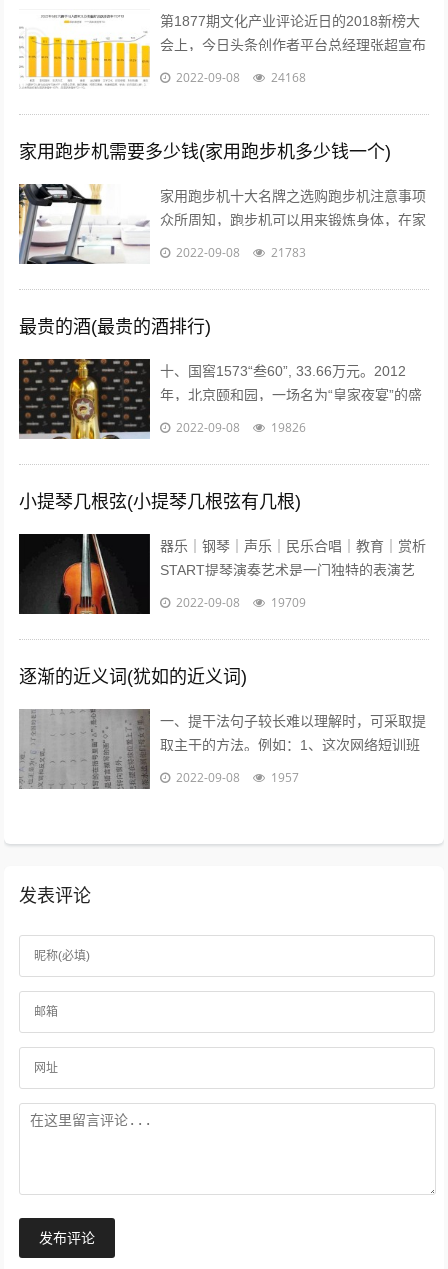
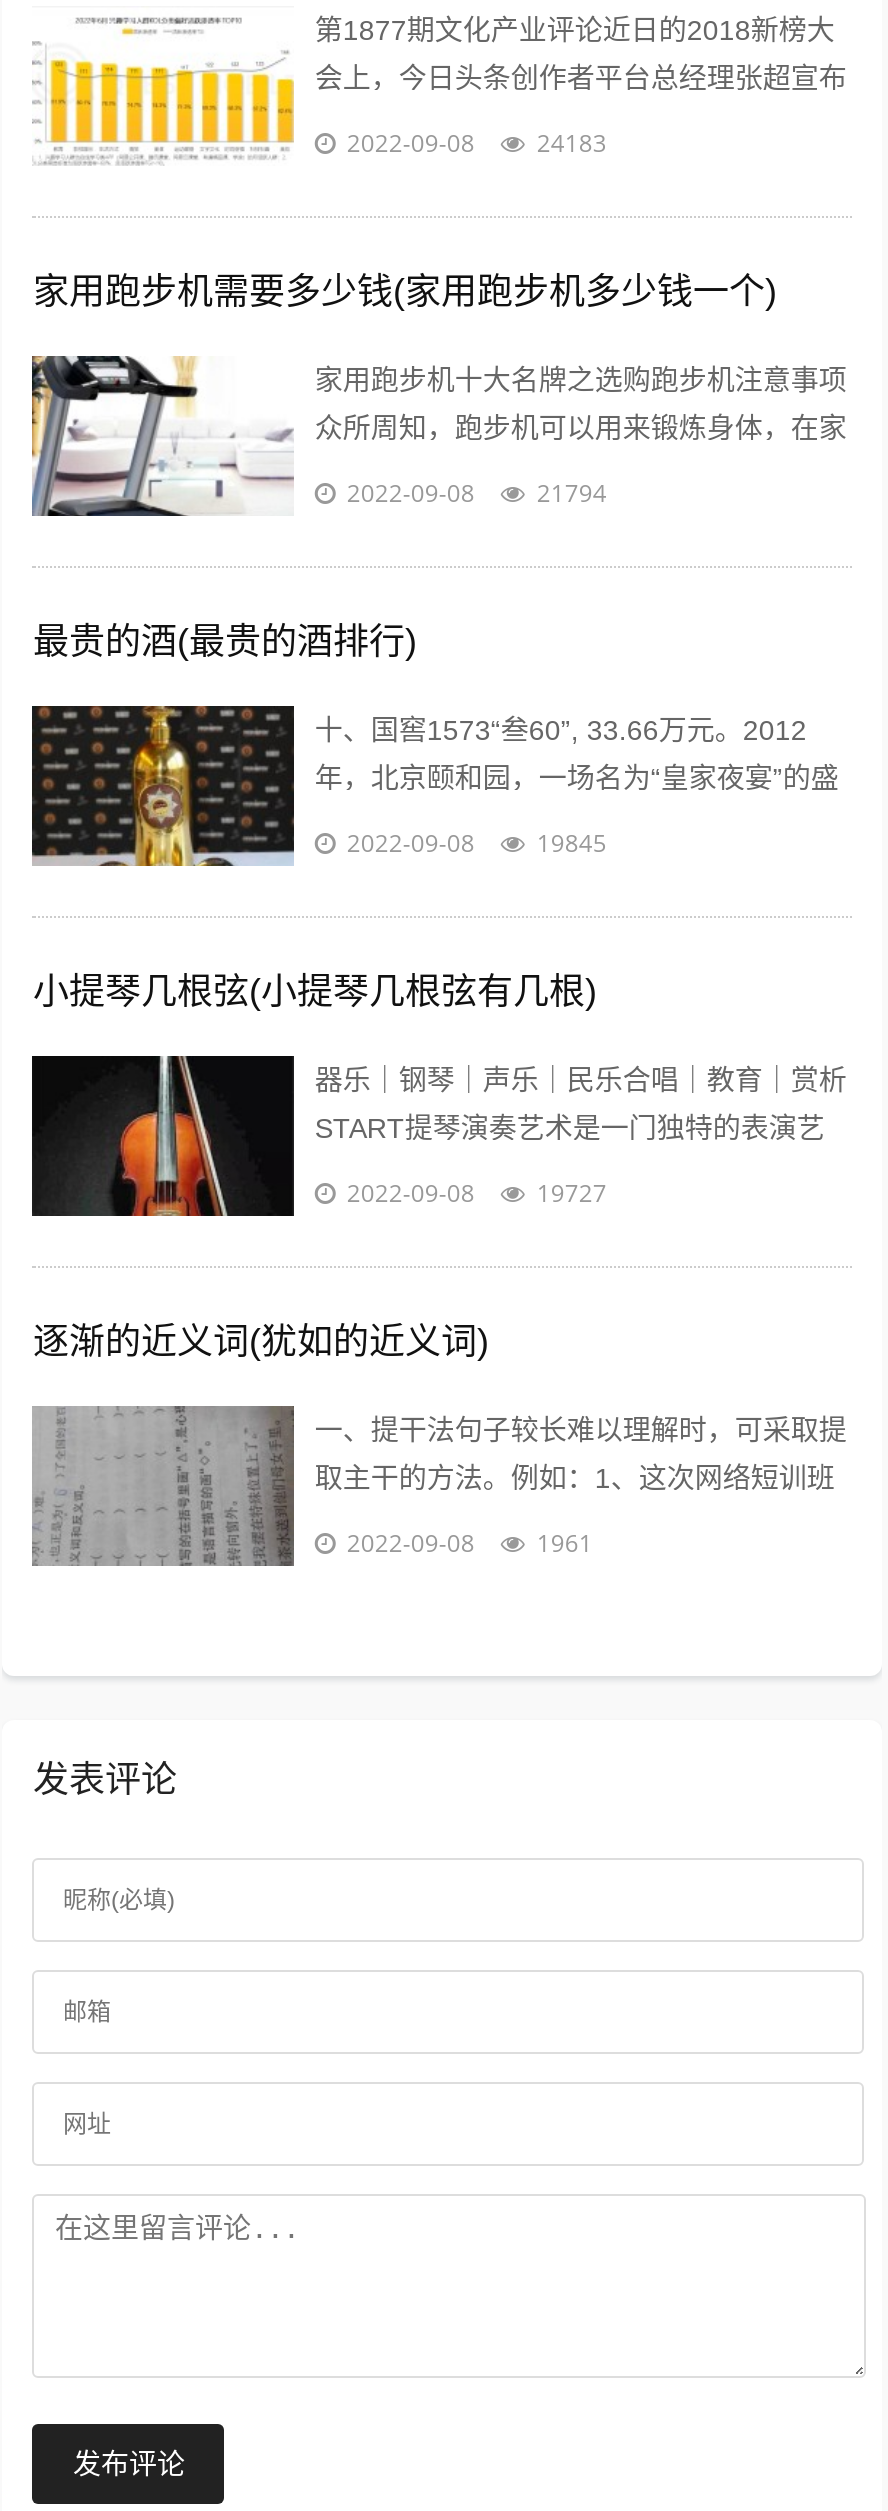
- 24168
+ 24183

- 21783
+ 21794

- 19826
+ 19845

- 19709
+ 19727

- 1957
+ 1961
